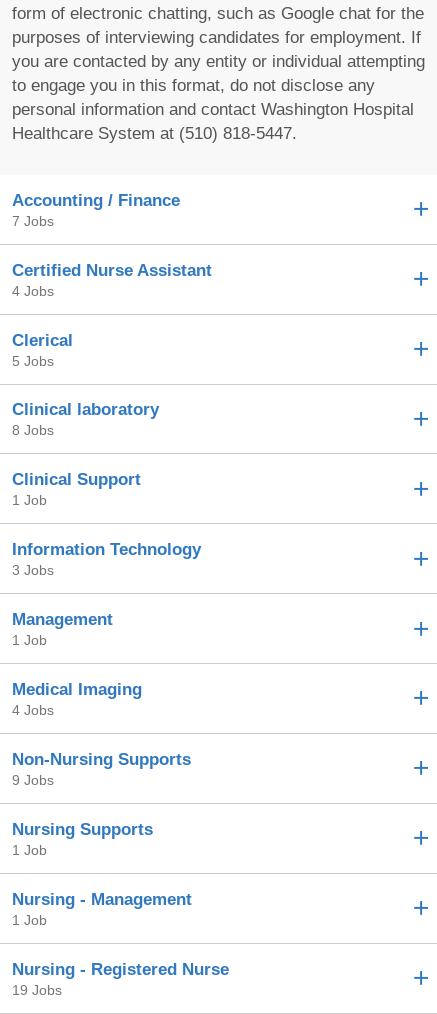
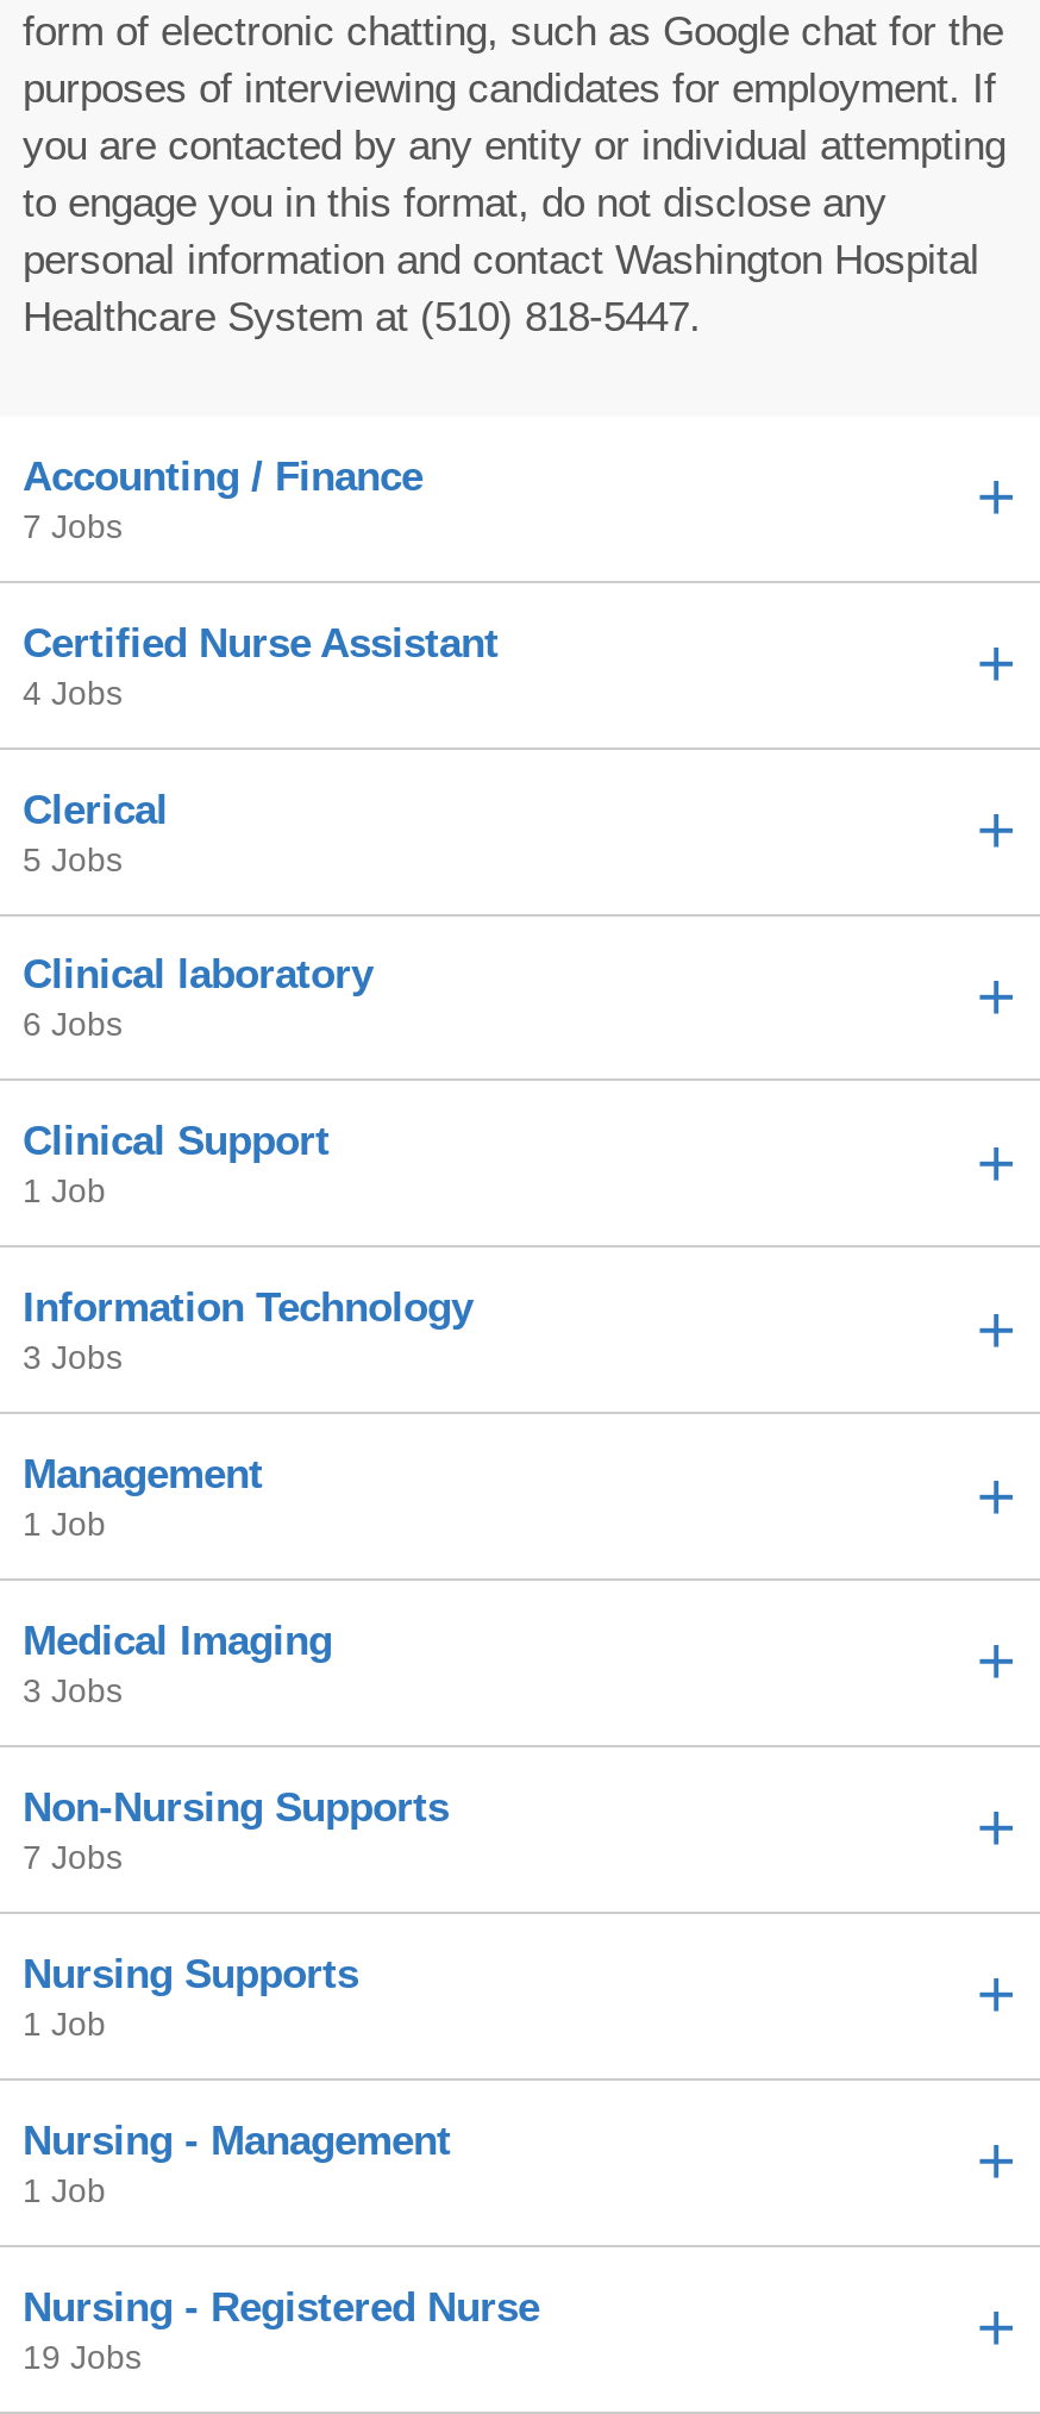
- 8 Jobs
+ 6 Jobs

- 4 Jobs
+ 3 Jobs

- 9 Jobs
+ 7 Jobs
